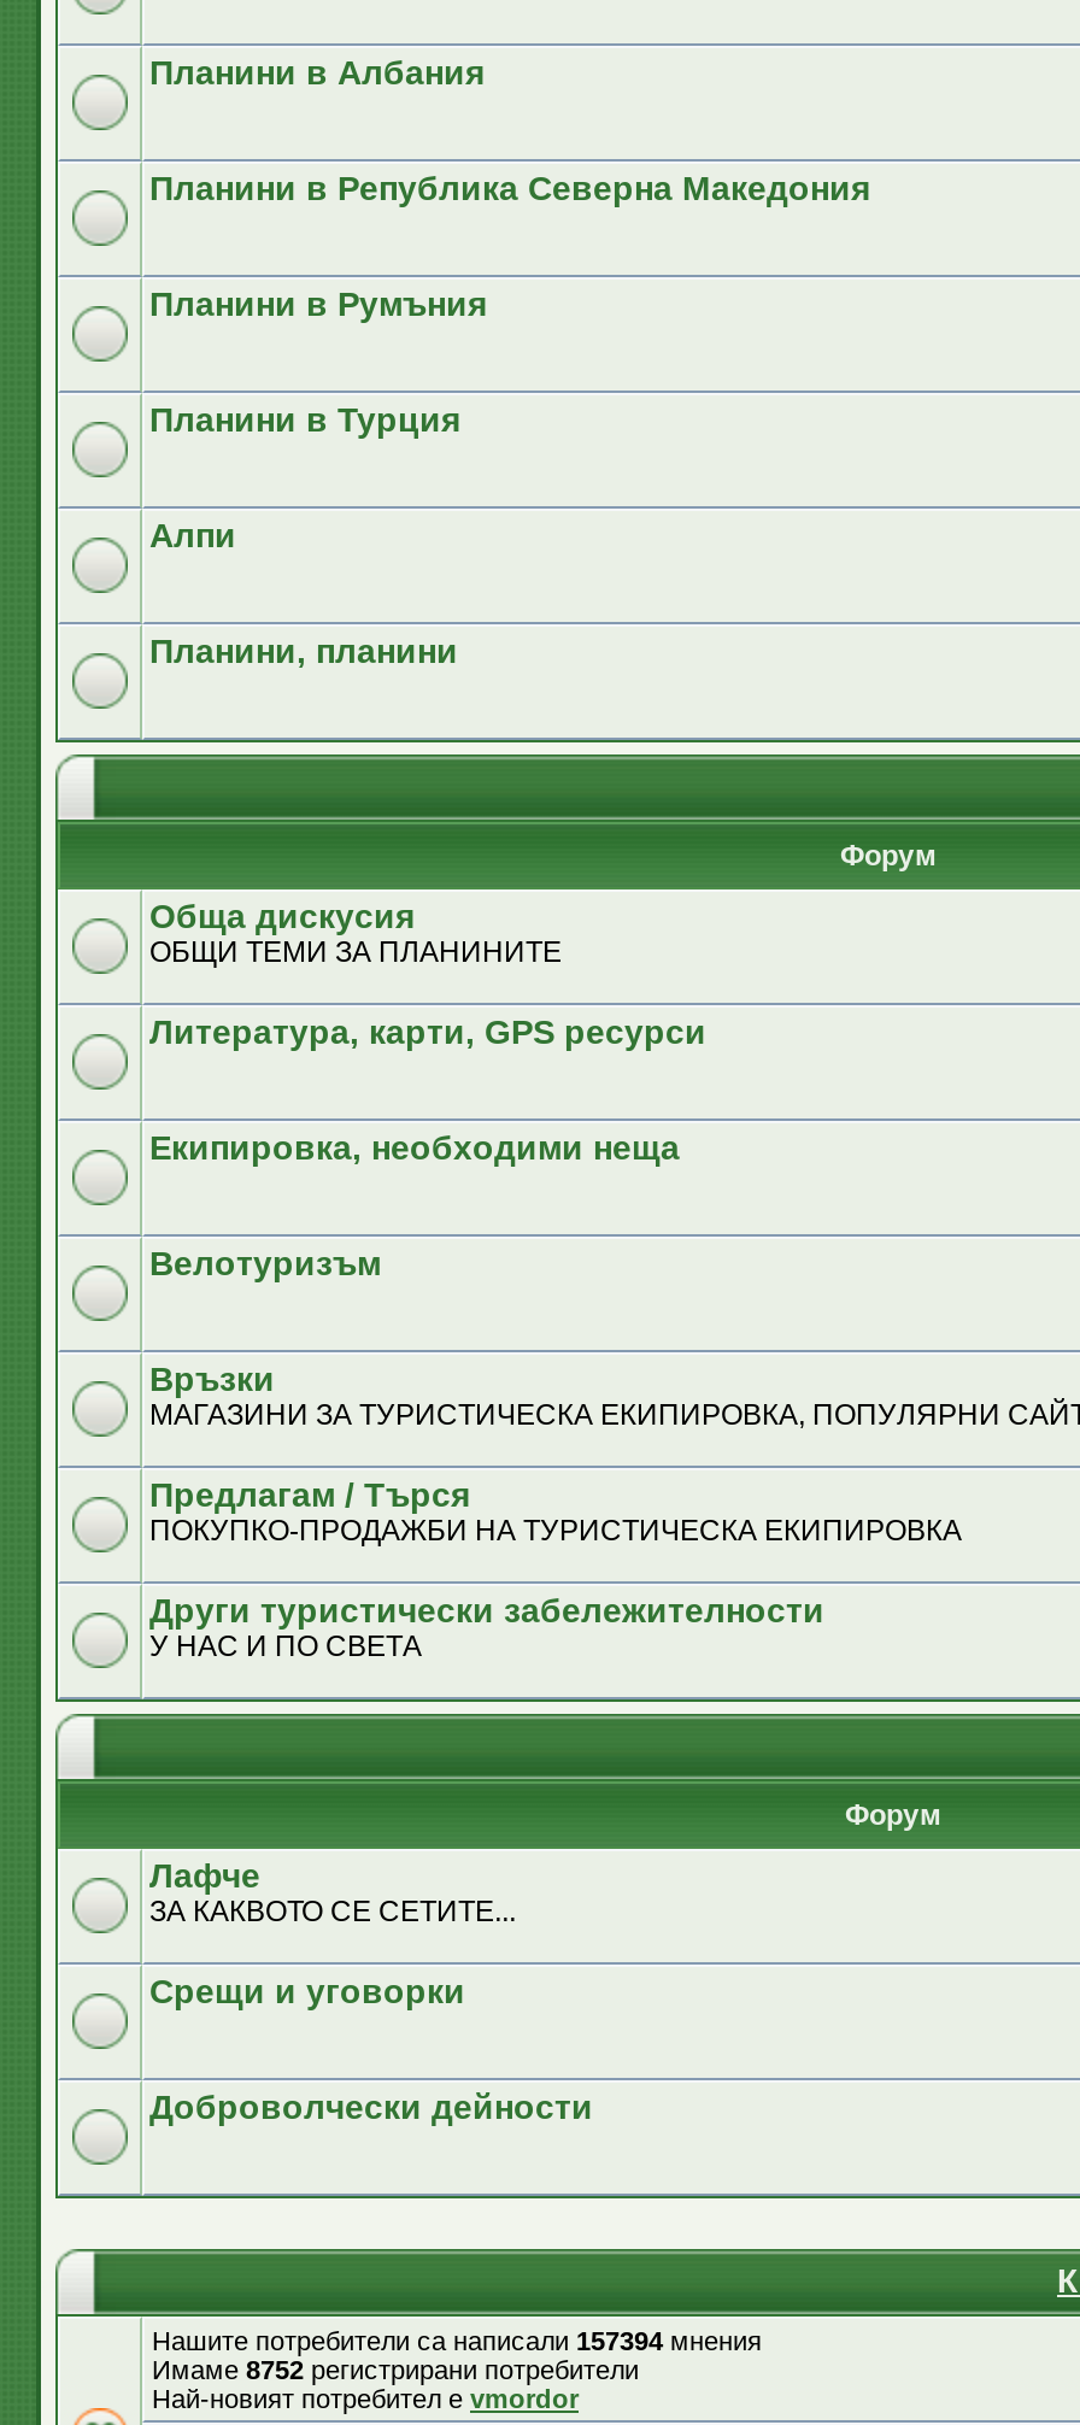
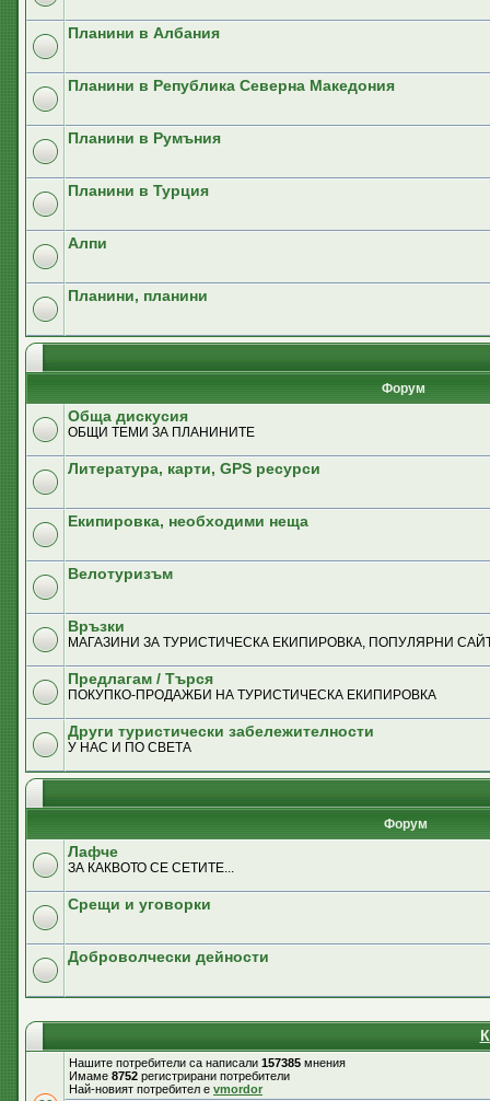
- Нашите потребители са написали 157394 мнения
+ Нашите потребители са написали 157385 мнения
